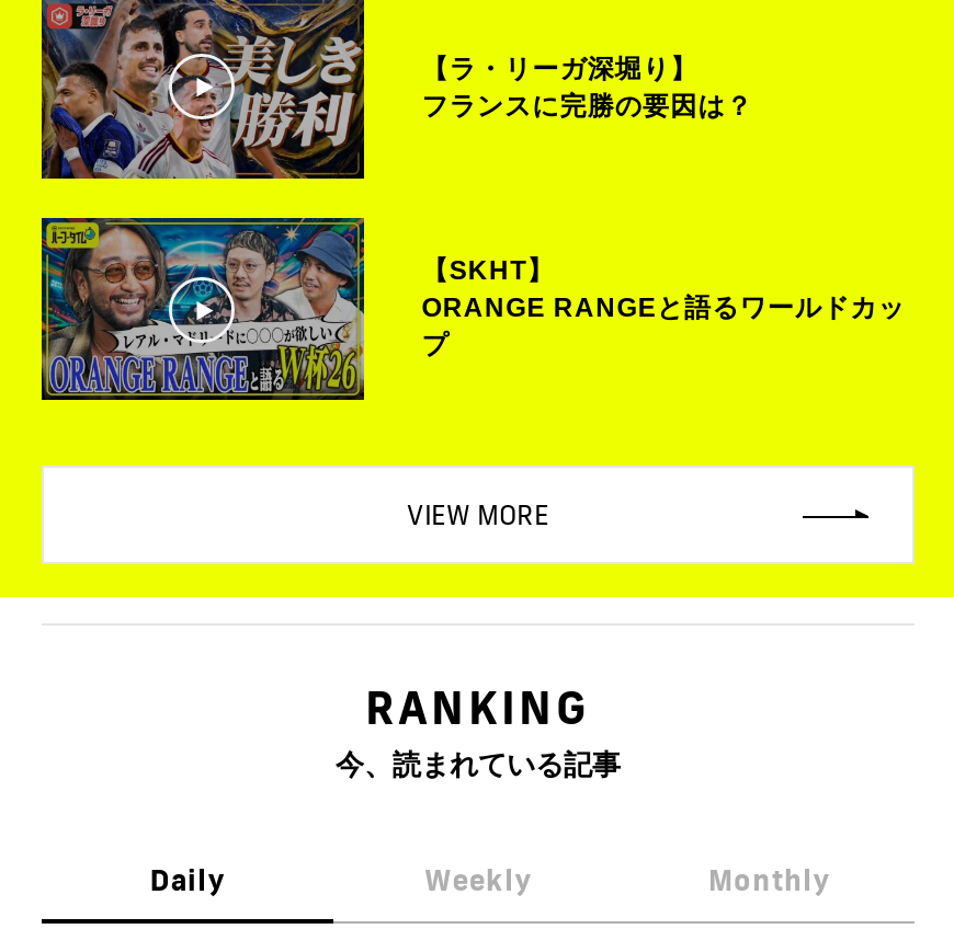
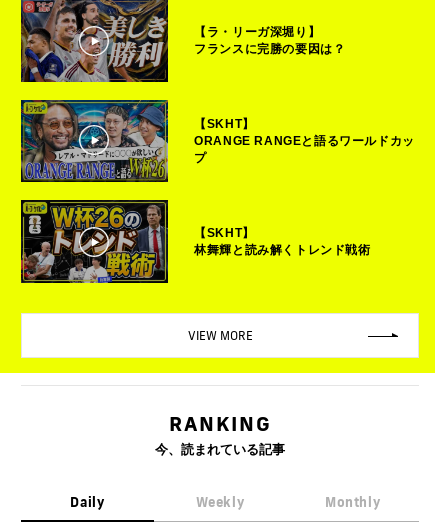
+ [image]
+ 【SKHT】
+ 林舞輝と読み解くトレンド戦術
